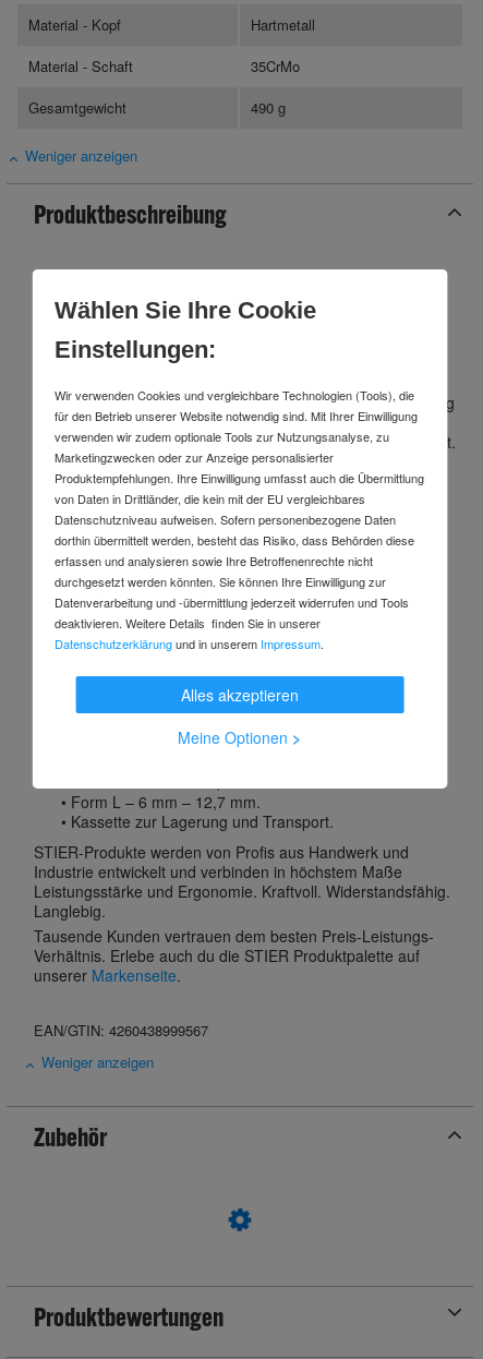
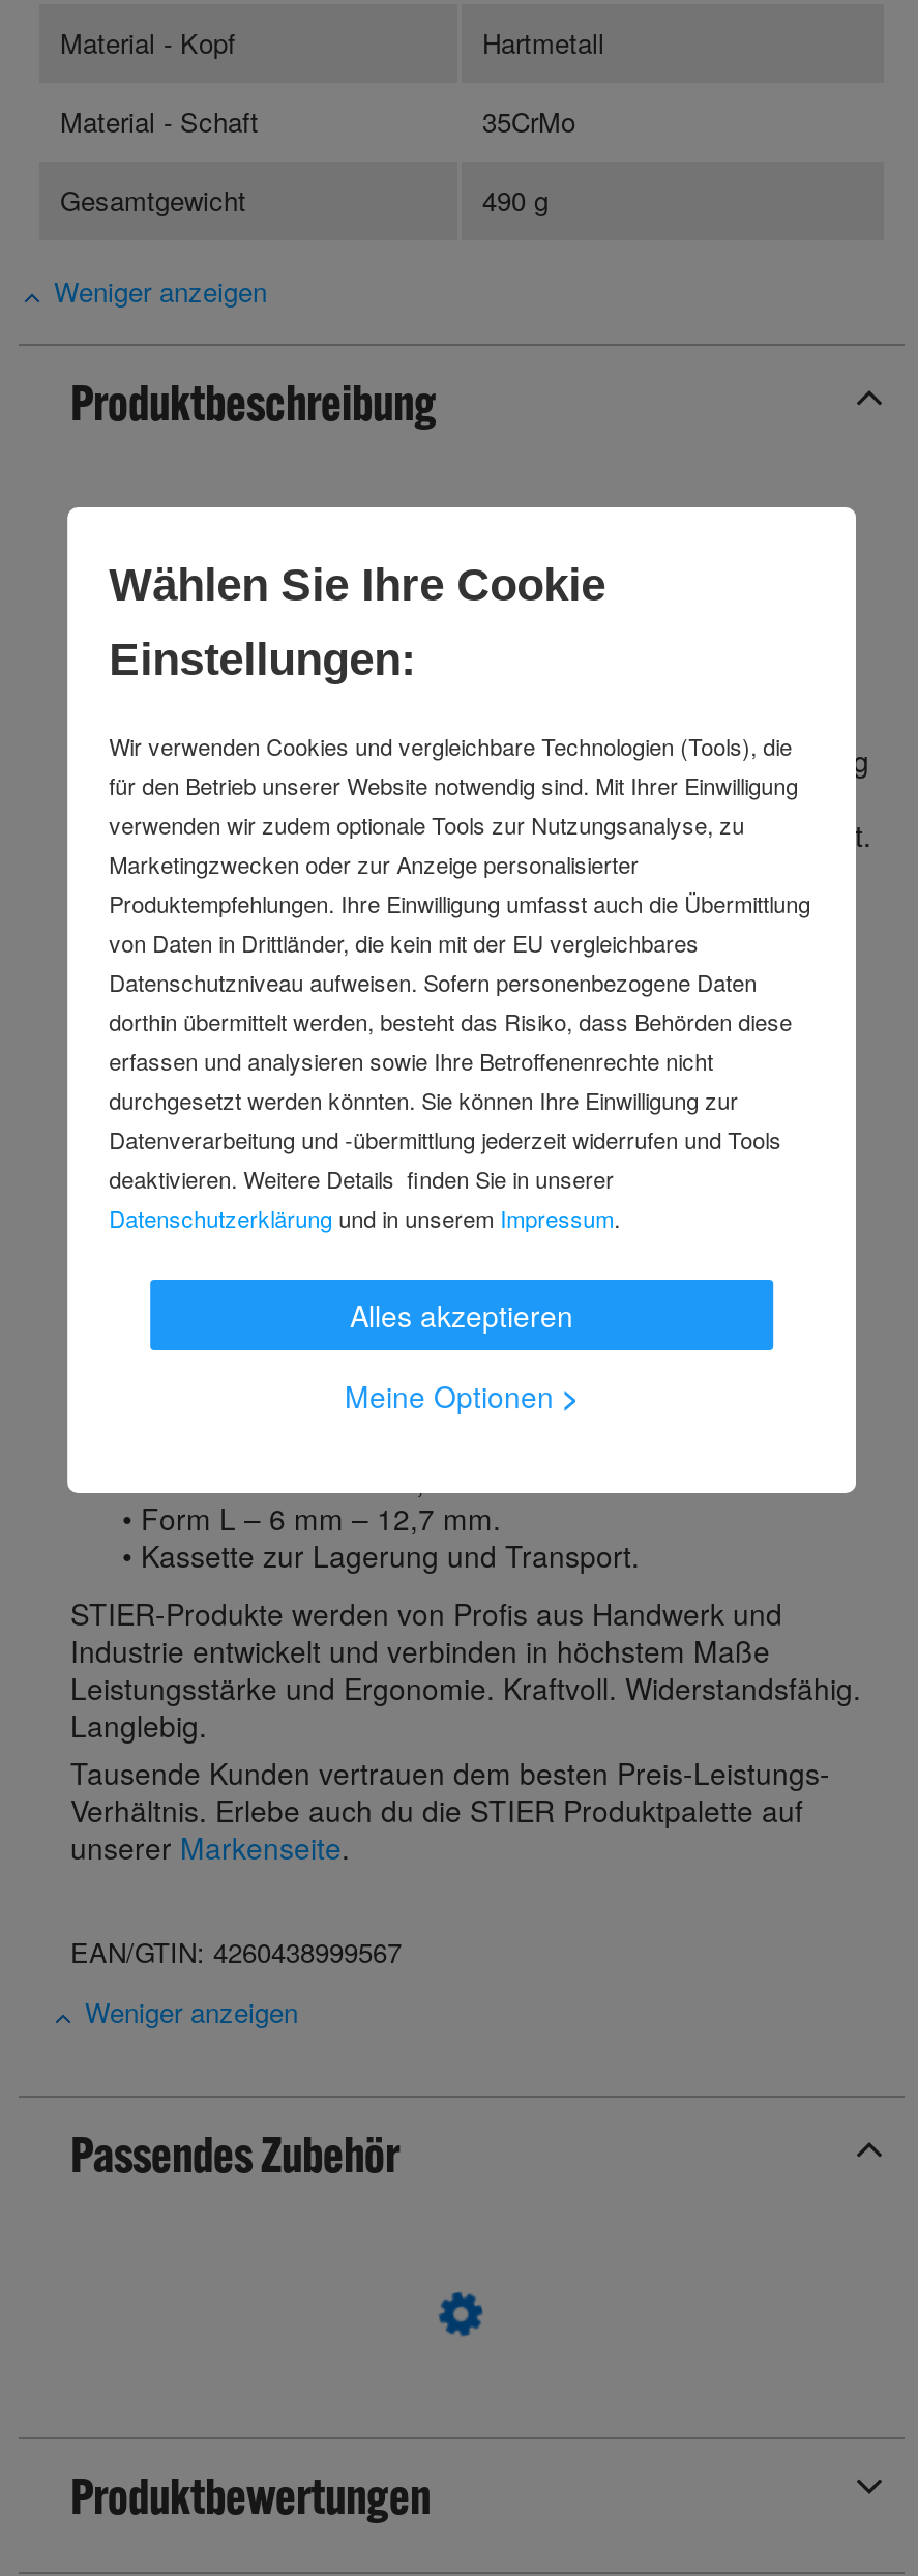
- Zubehör
+ Passendes Zubehör
